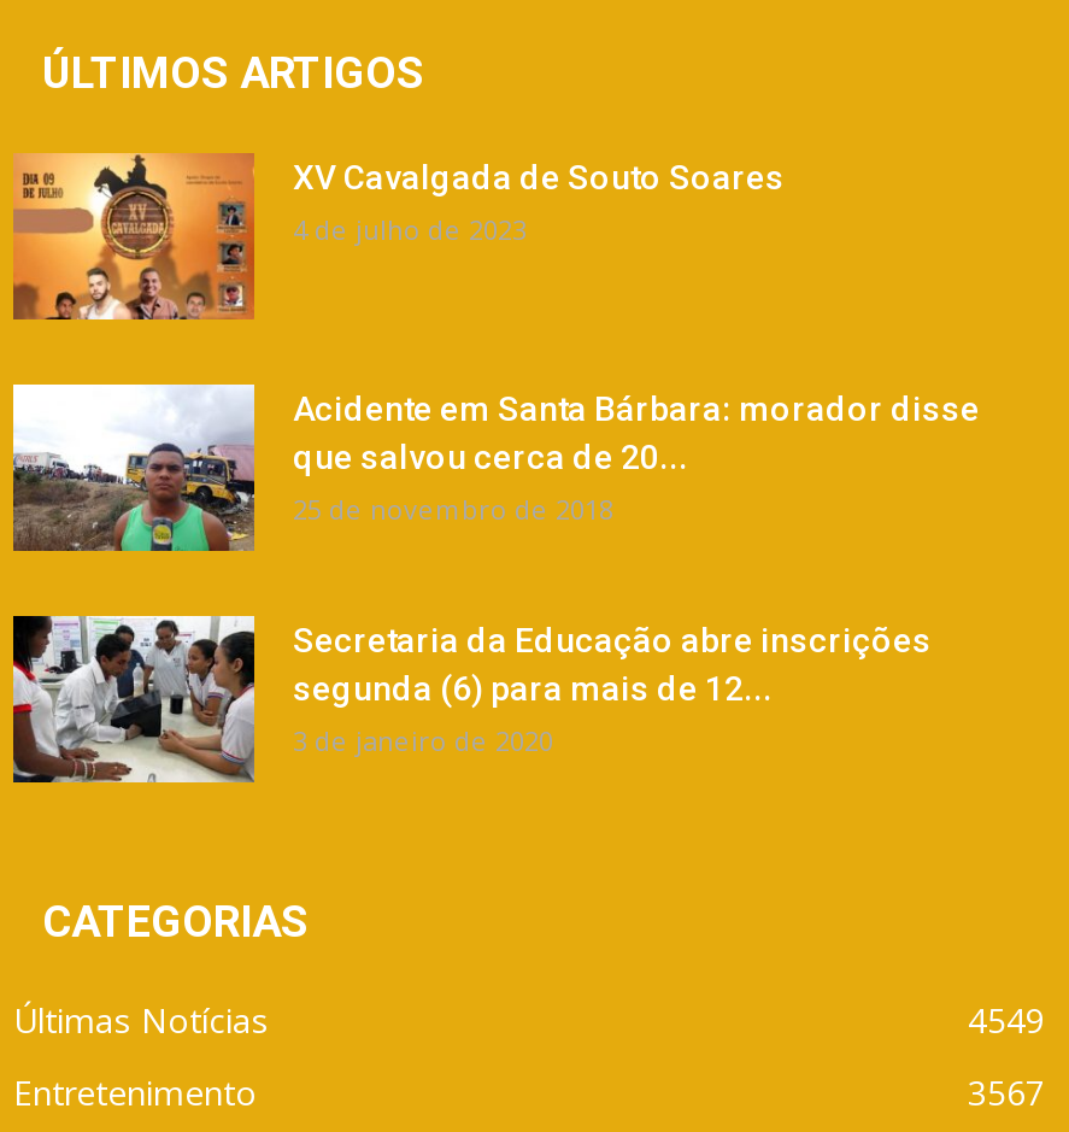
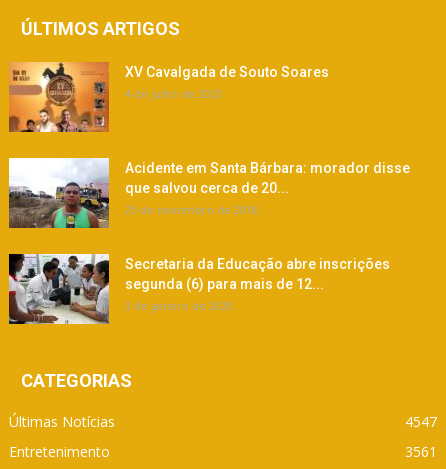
- 4549
+ 4547

- 3567
+ 3561
